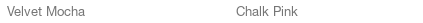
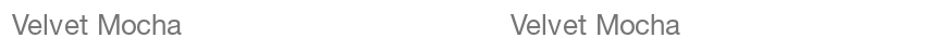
- Chalk Pink
+ Velvet Mocha
